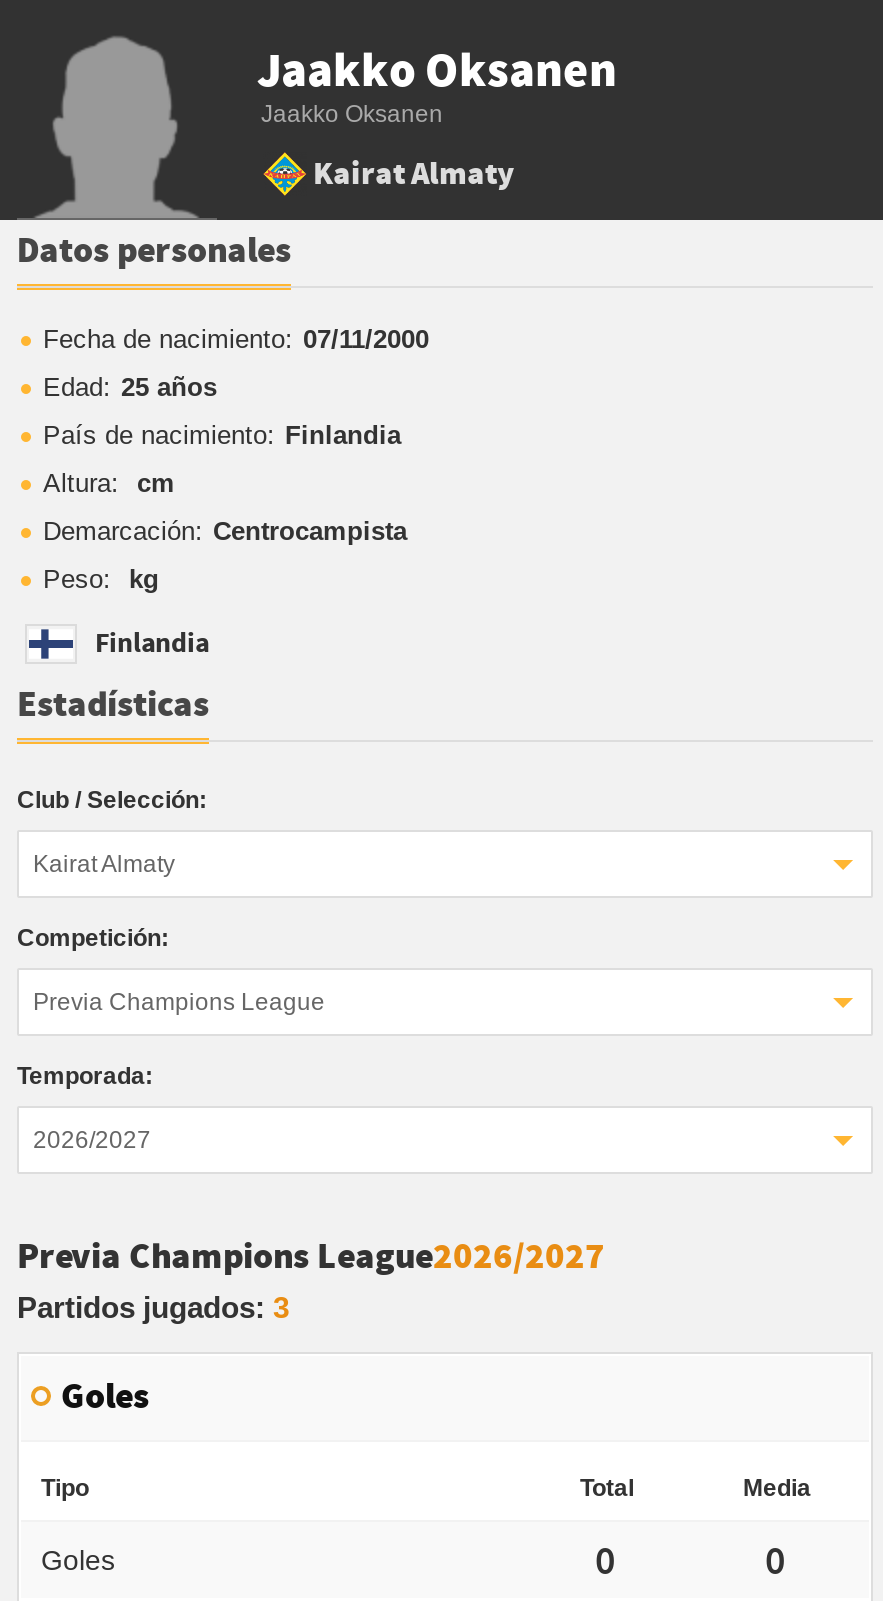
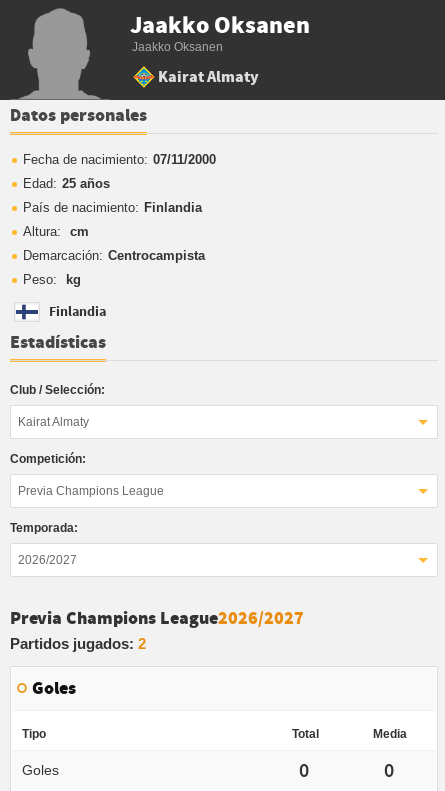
- Partidos jugados: 3
+ Partidos jugados: 2
